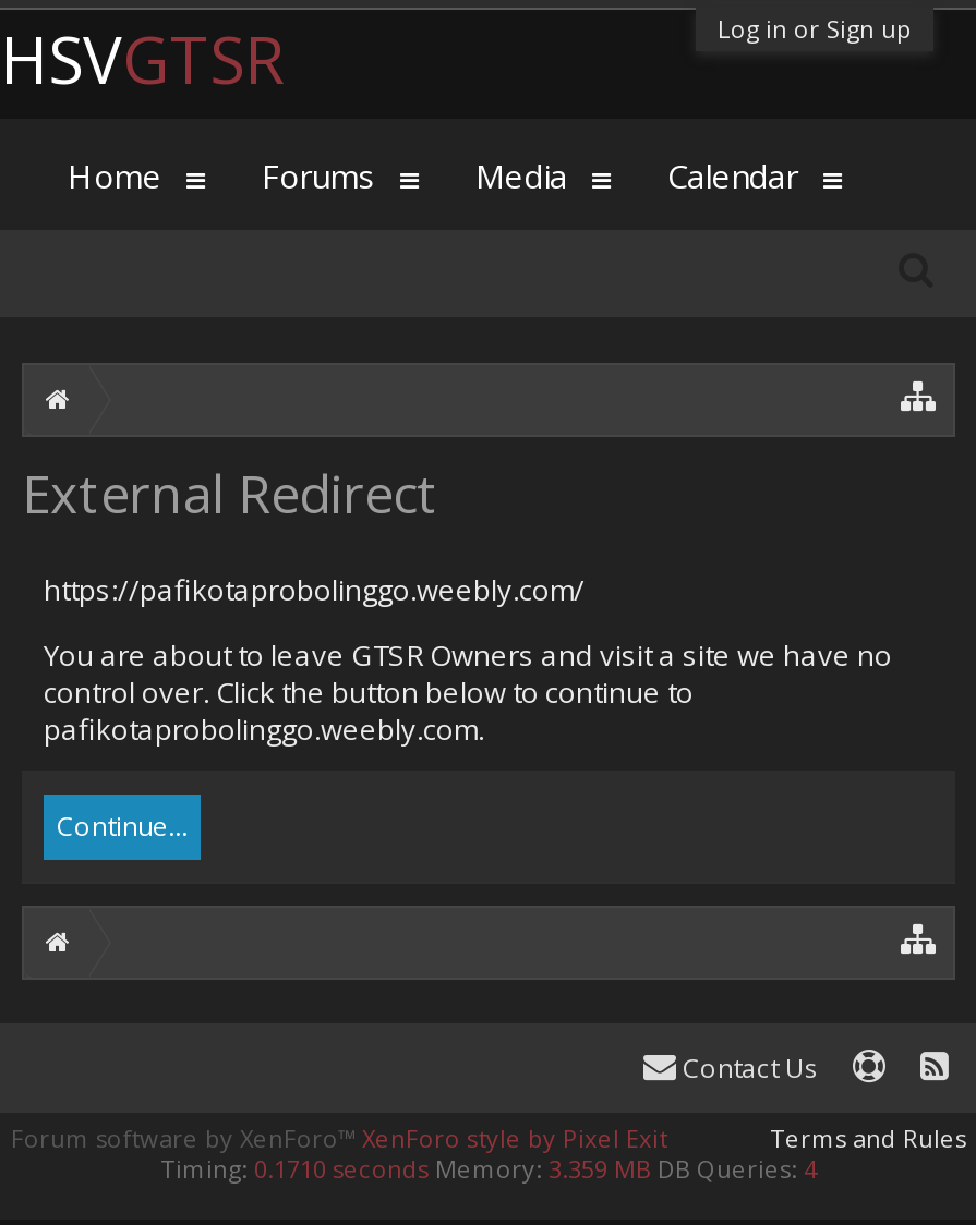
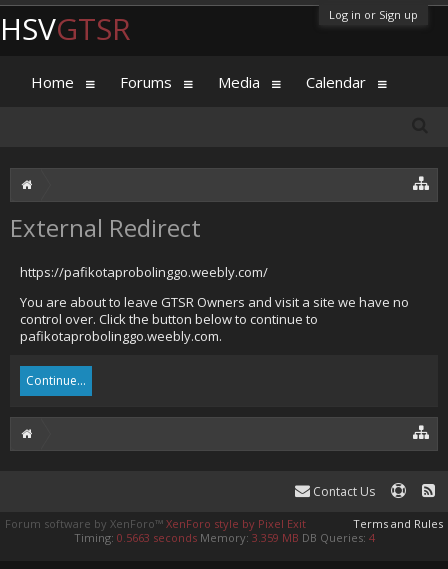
- Timing: 0.1710 seconds Memory: 3.359 MB DB Queries: 4
+ Timing: 0.5663 seconds Memory: 3.359 MB DB Queries: 4
